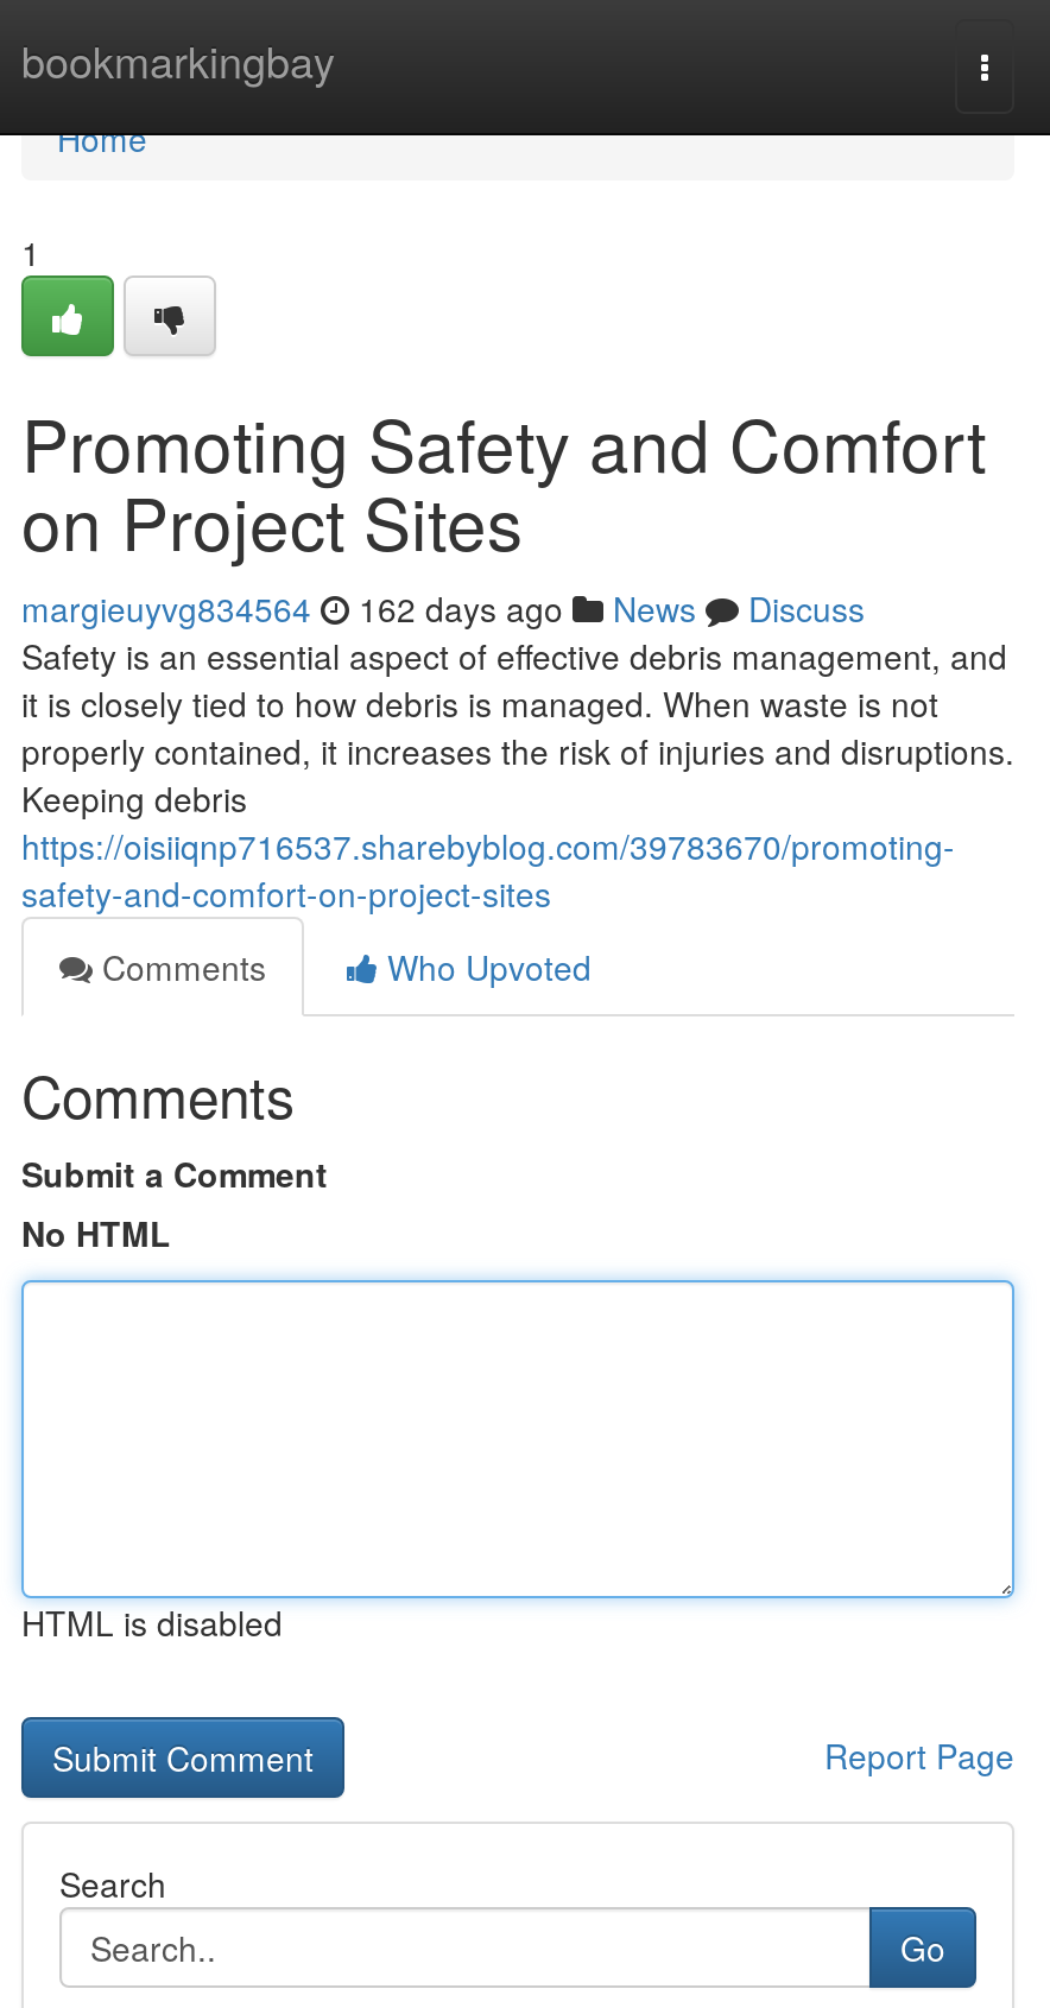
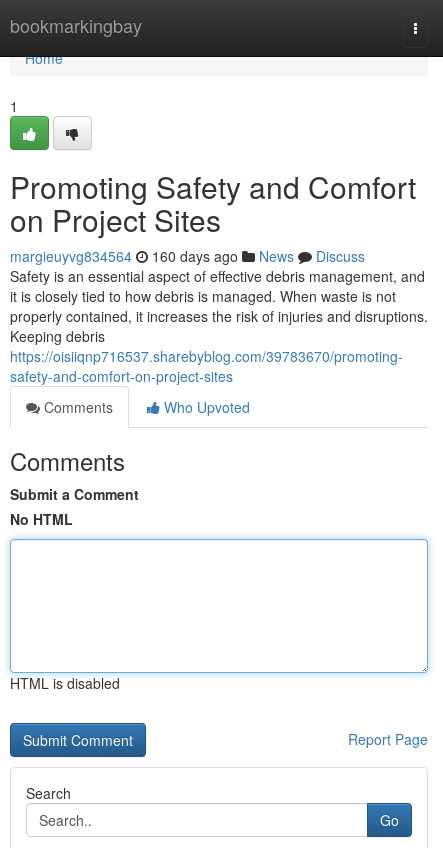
- margieuyvg834564 162 days ago News Discuss
+ margieuyvg834564 160 days ago News Discuss
